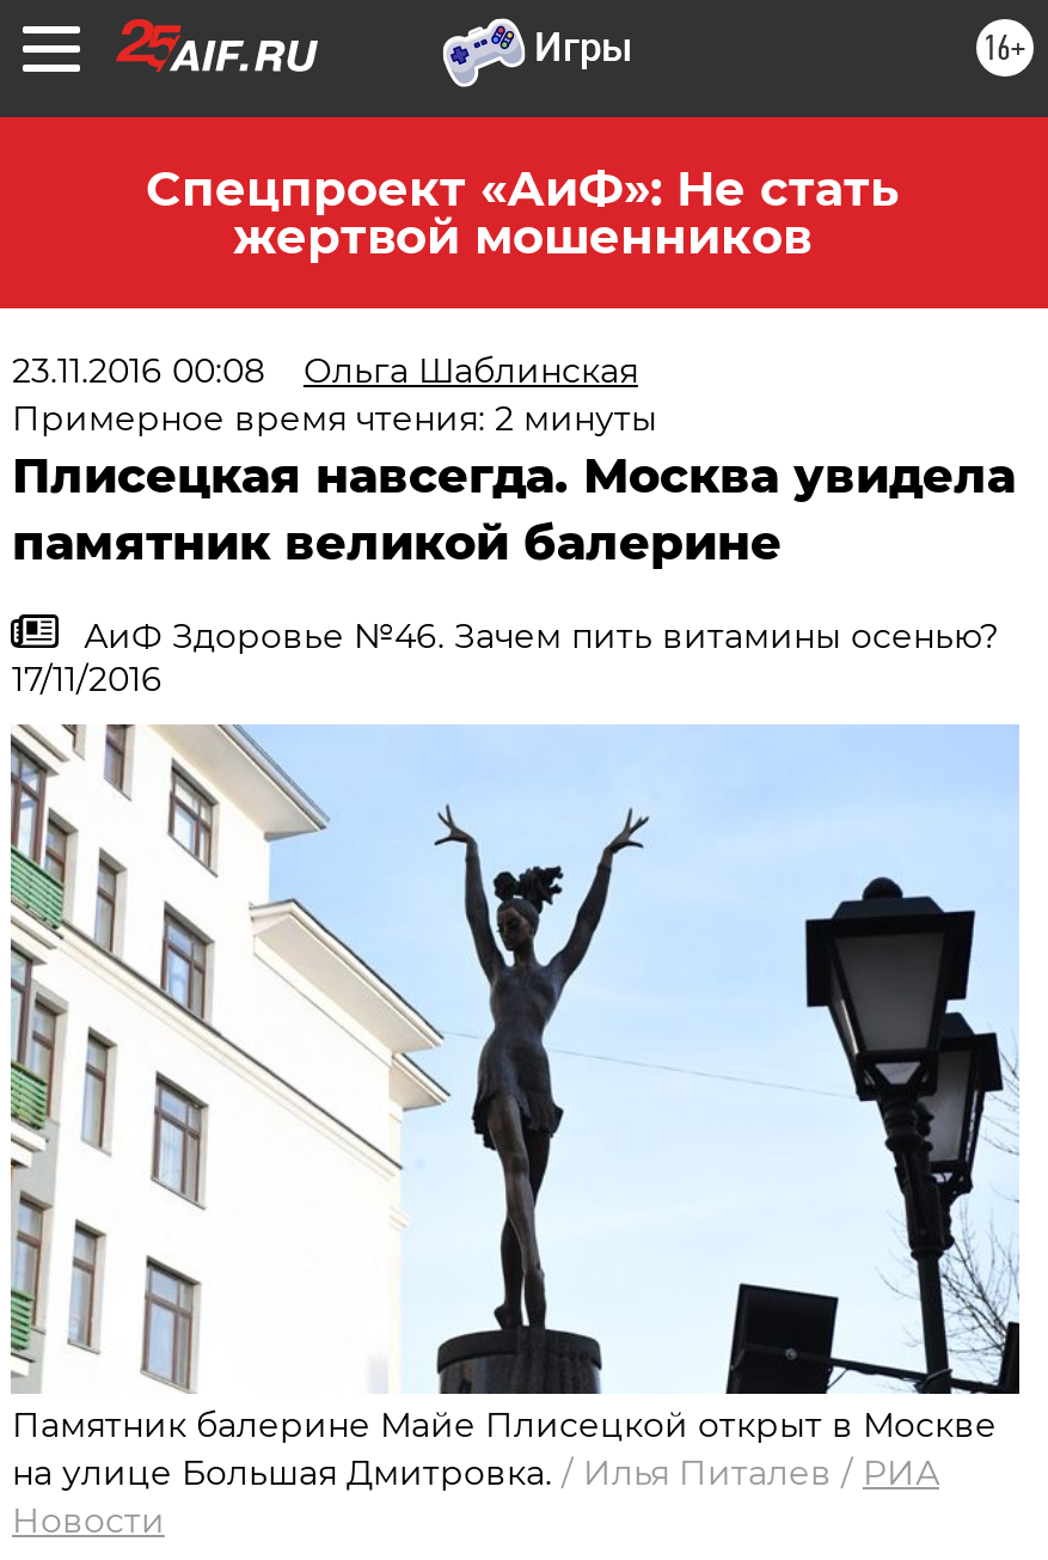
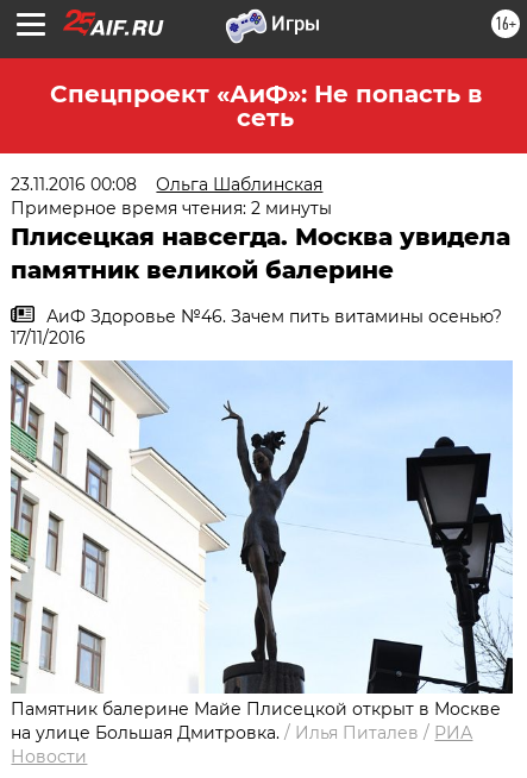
- Спецпроект «АиФ»: Не стать
- жертвой мошенников
+ Спецпроект «АиФ»: Не попасть в
+ сеть
